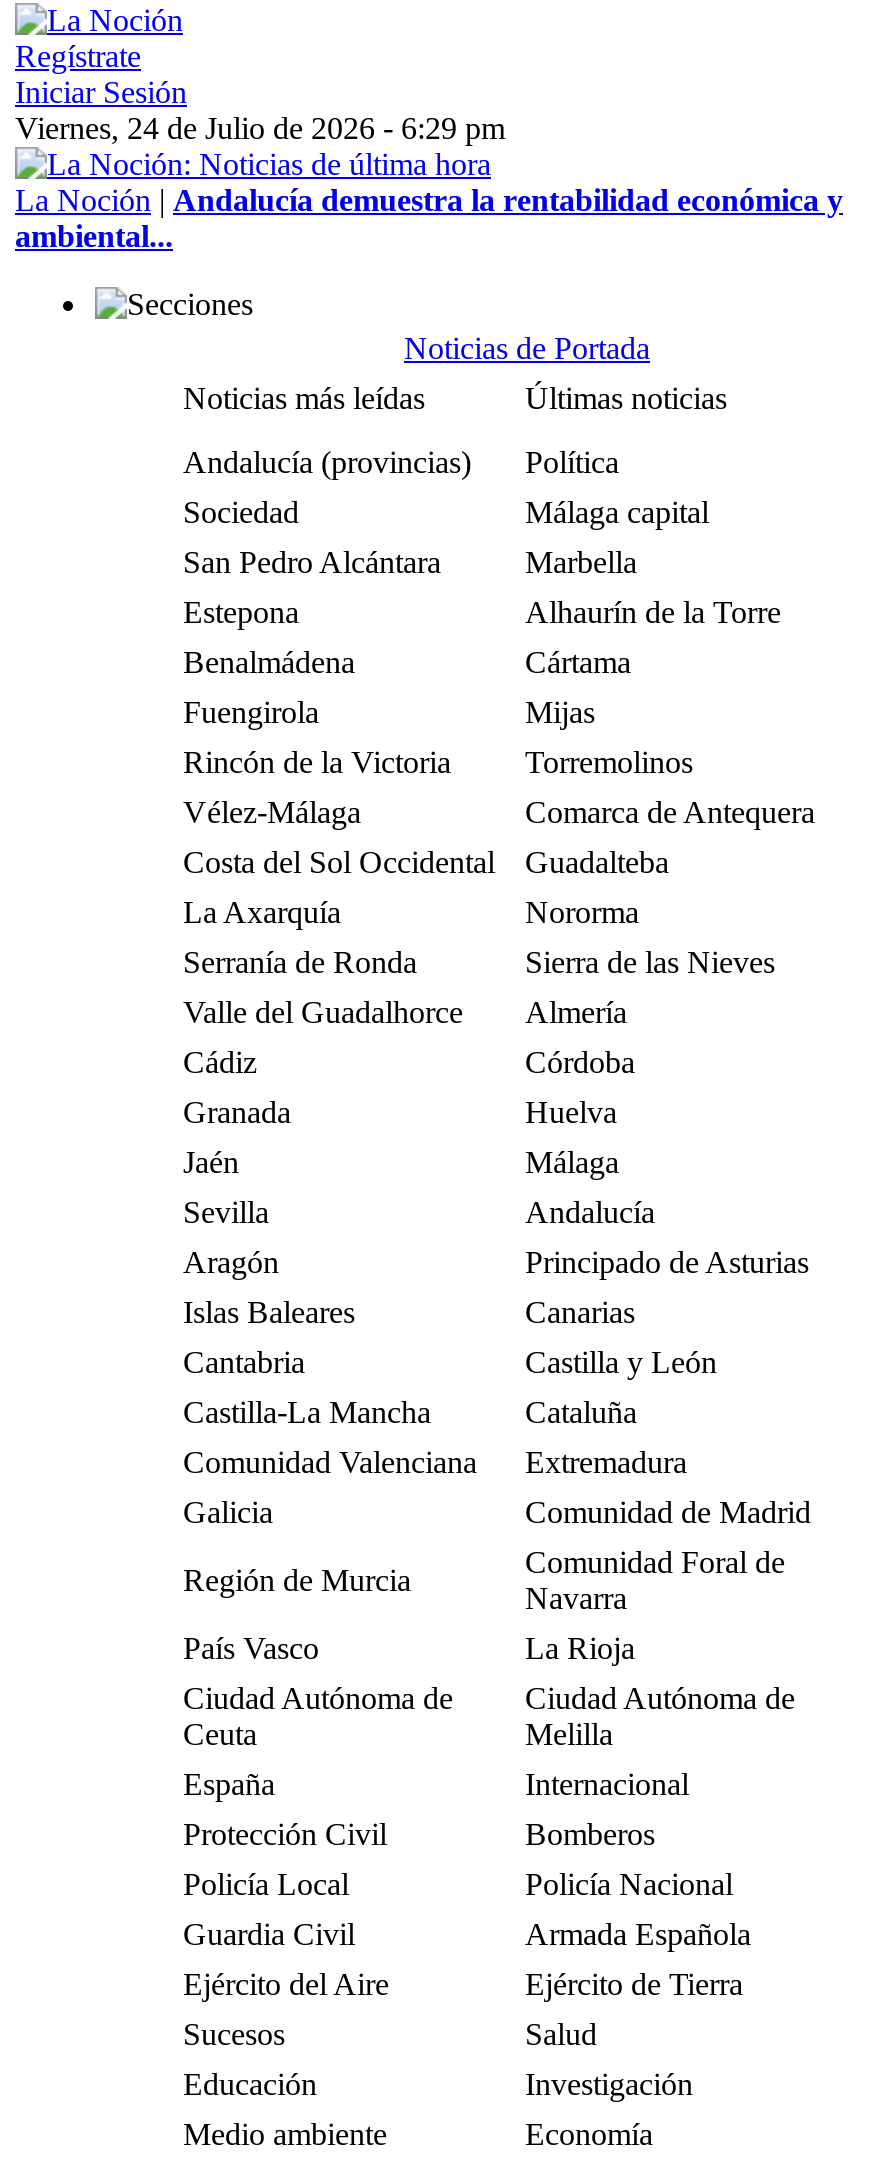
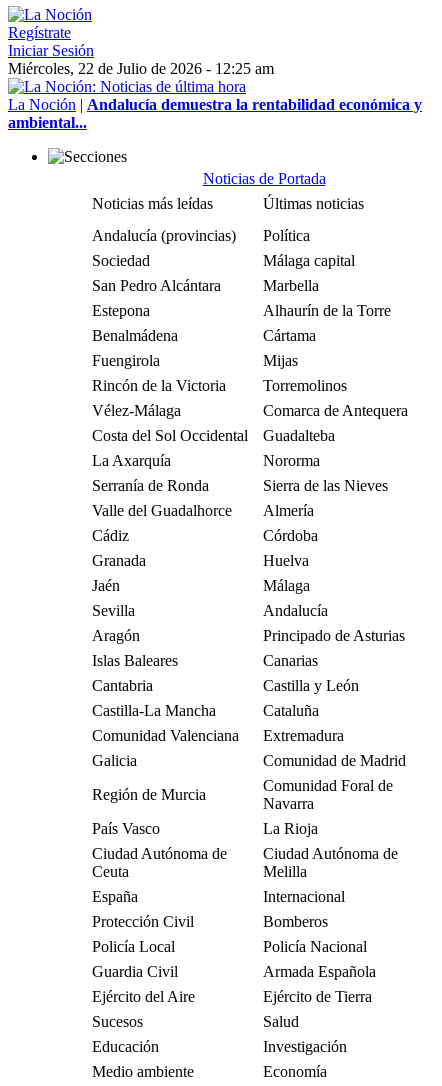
- Viernes, 24 de Julio de 2026 - 6:29 pm
+ Miércoles, 22 de Julio de 2026 - 12:25 am
